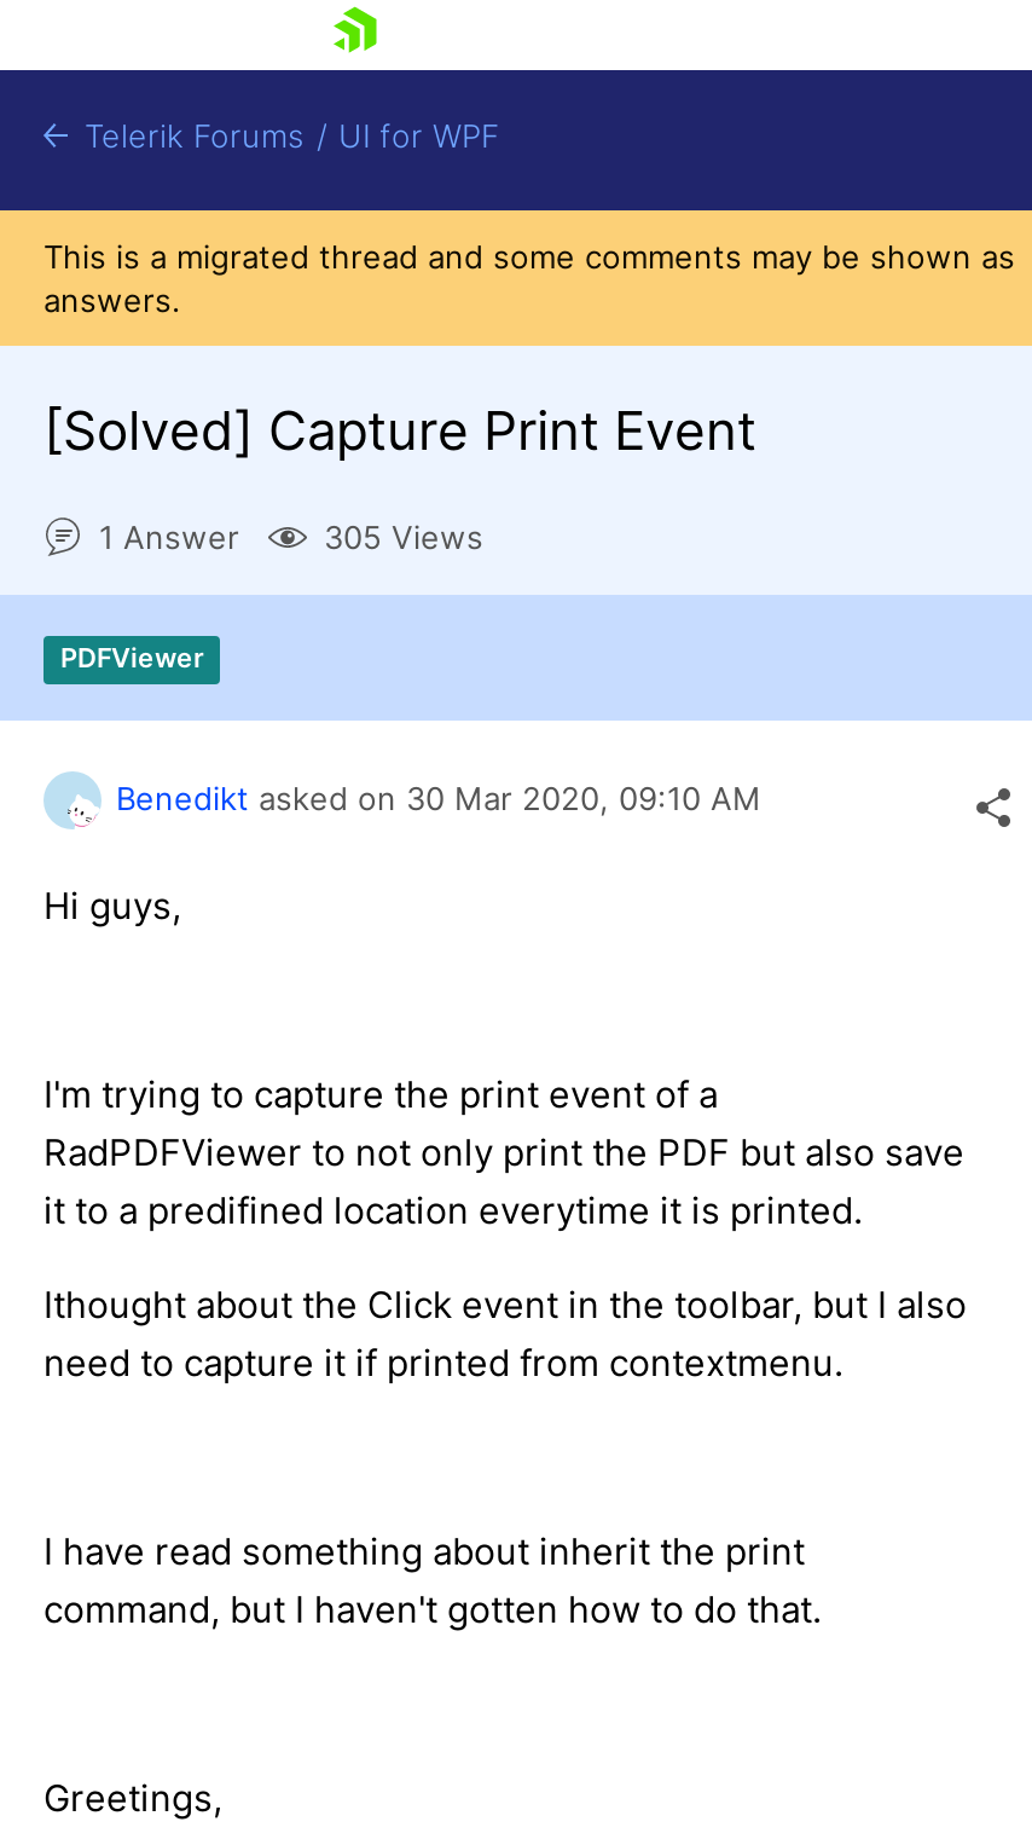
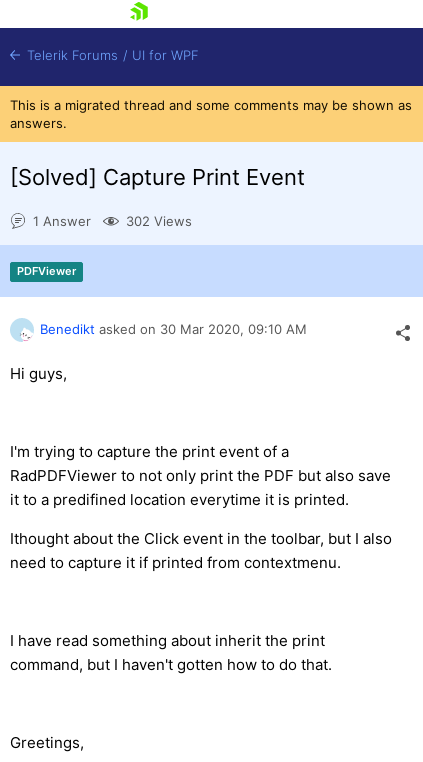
- 305 Views
+ 302 Views
